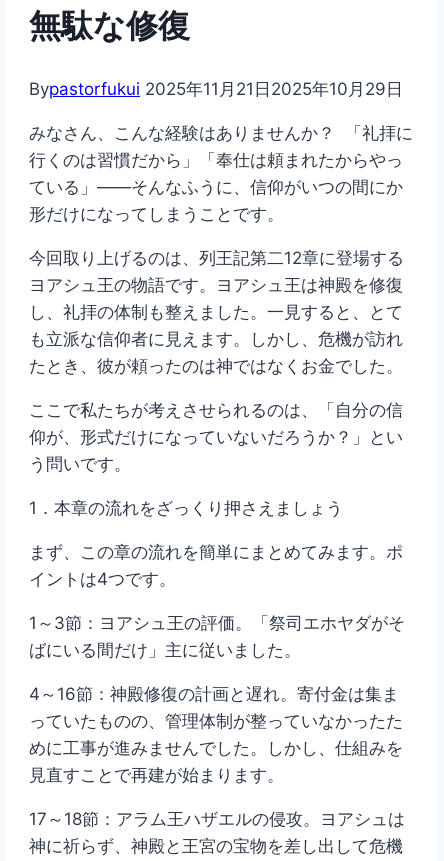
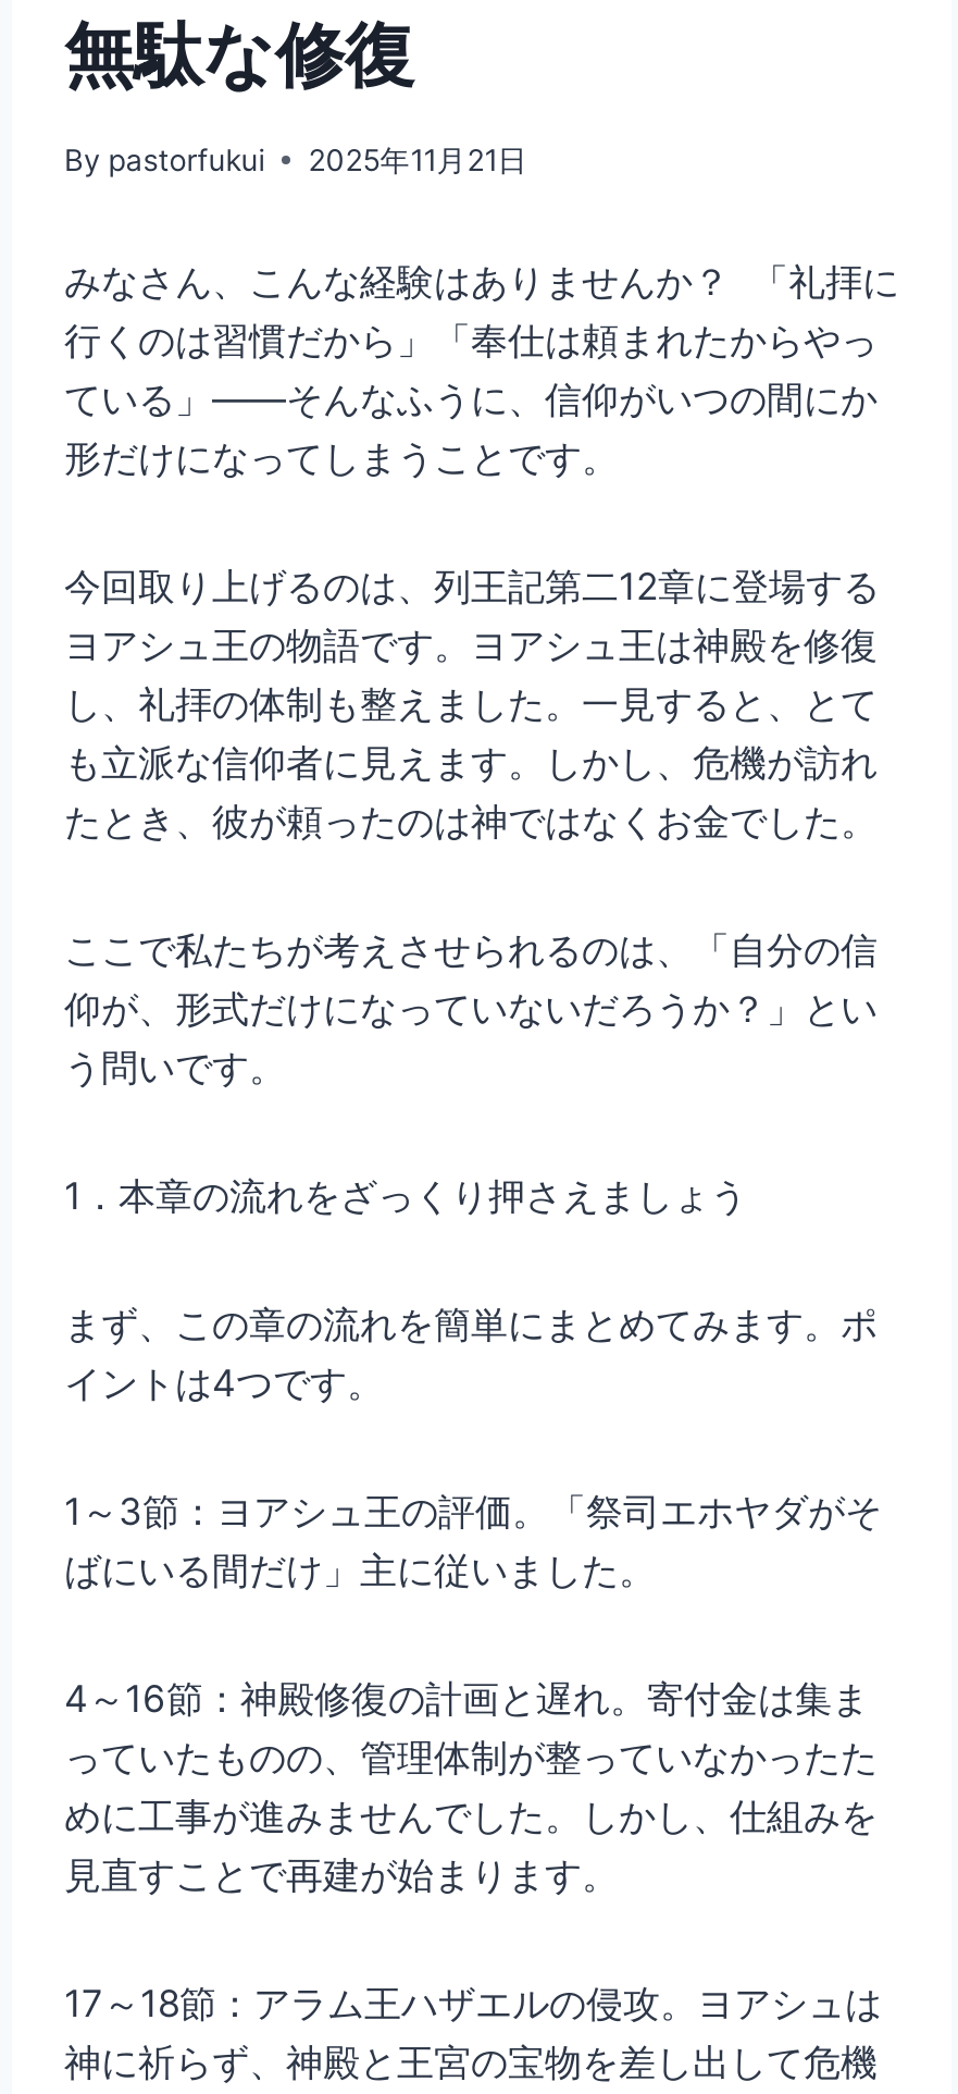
- Bypastorfukui 2025年11月21日2025年10月29日
+ By pastorfukui
+ 2025年11月21日
